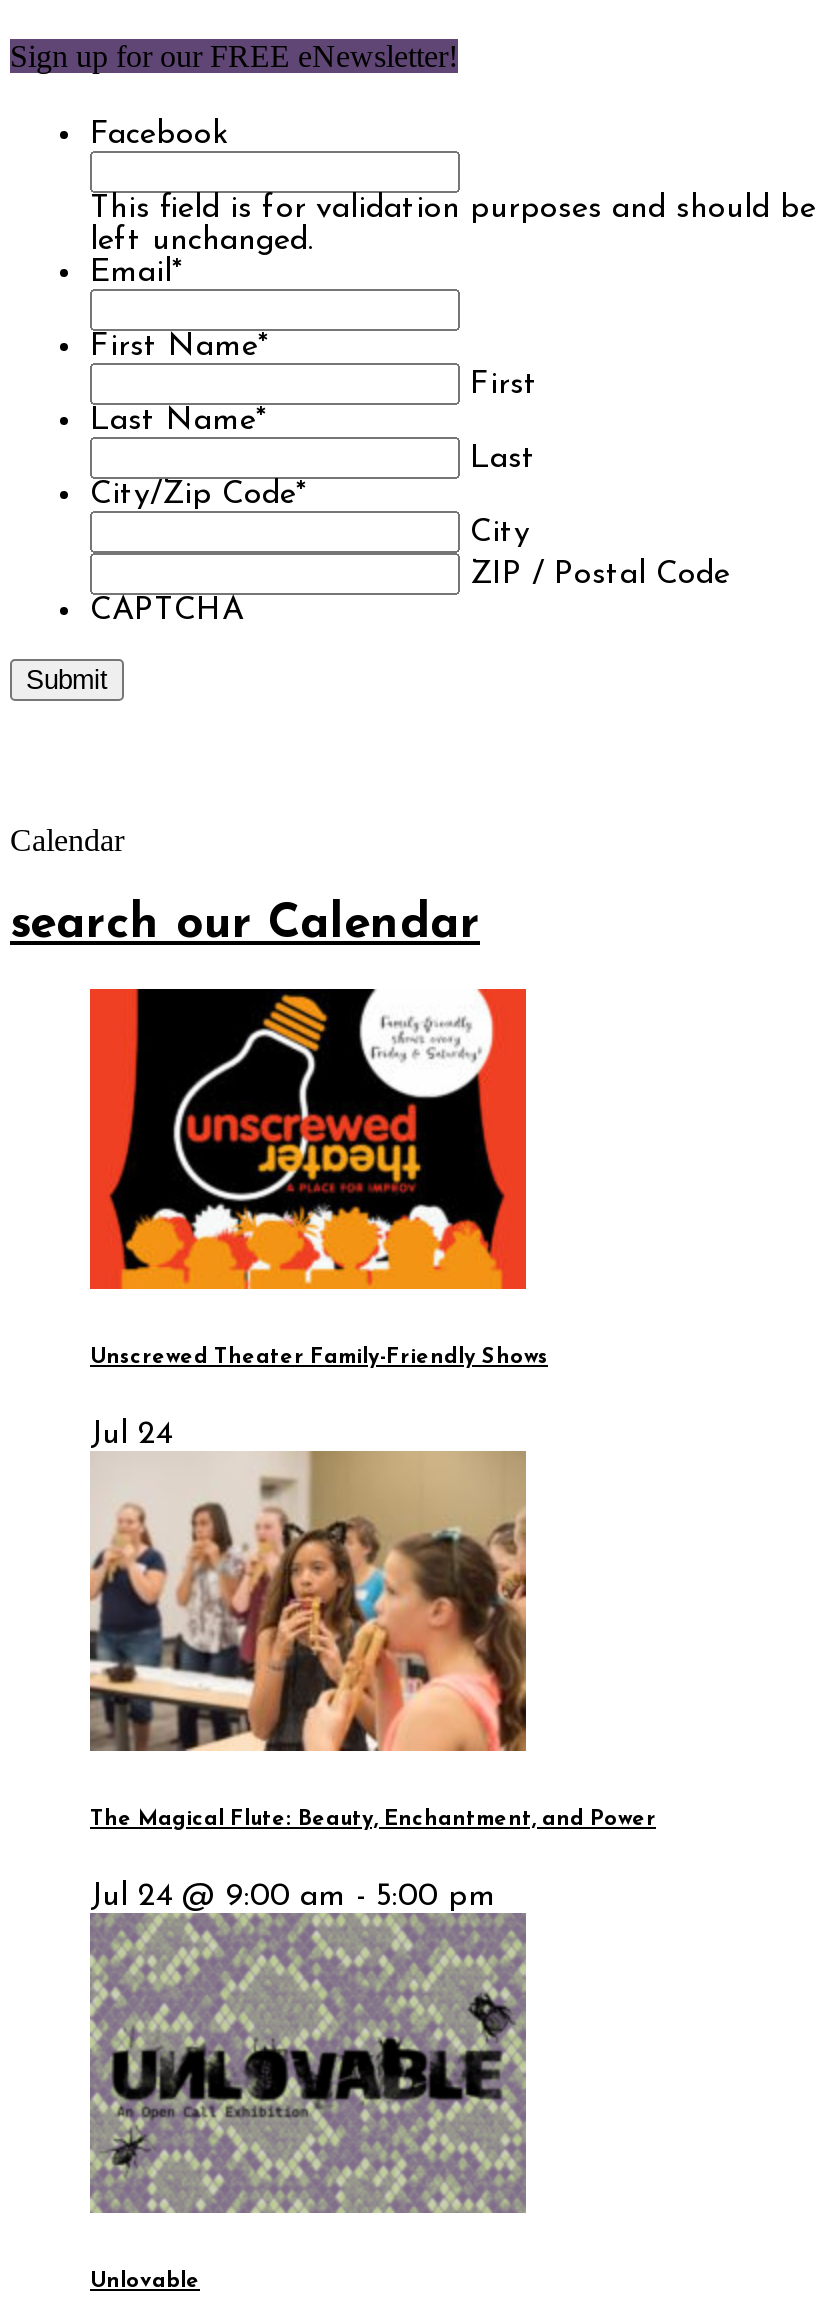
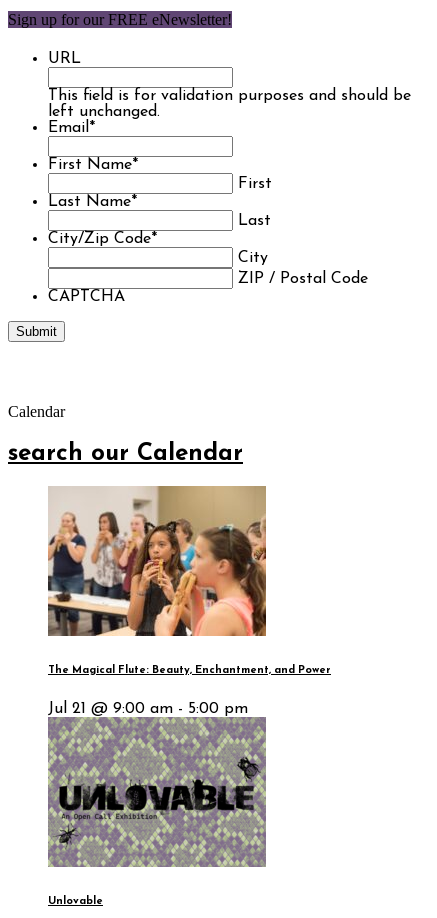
- Facebook
+ URL

- [image]
- Unscrewed Theater Family-Friendly Shows
- Jul 24

- Jul 24 @ 9:00 am - 5:00 pm
+ Jul 21 @ 9:00 am - 5:00 pm
